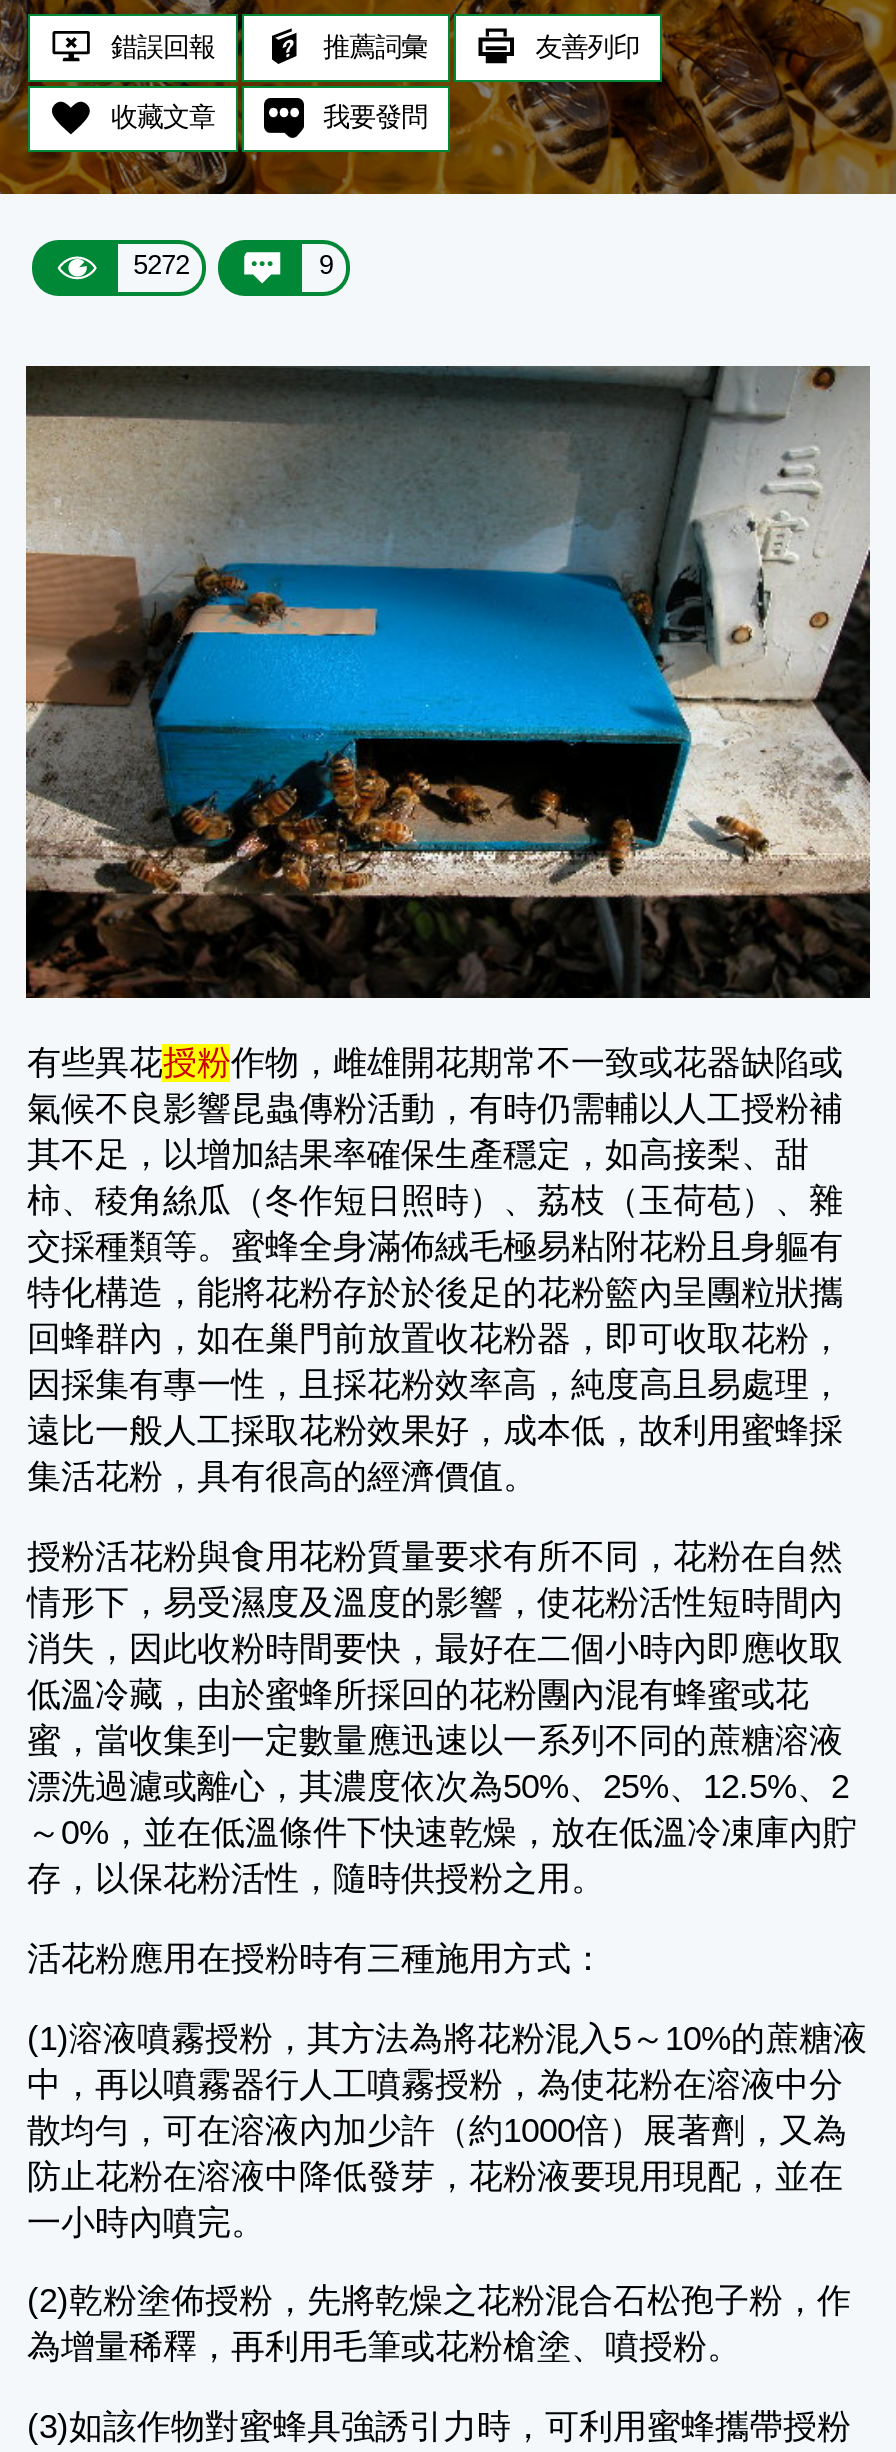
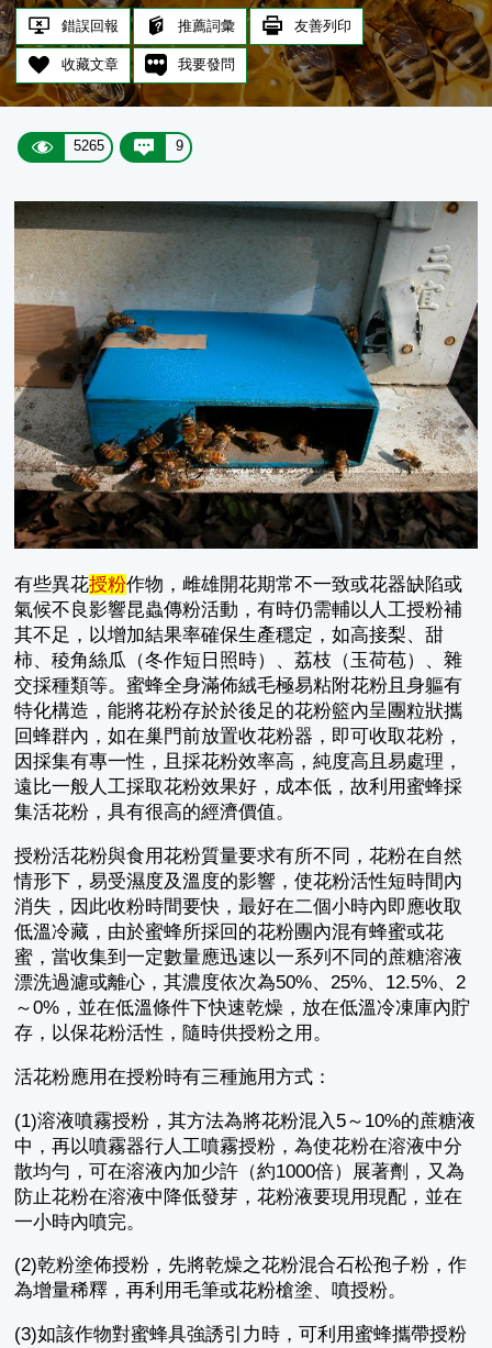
- 5272
+ 5265
